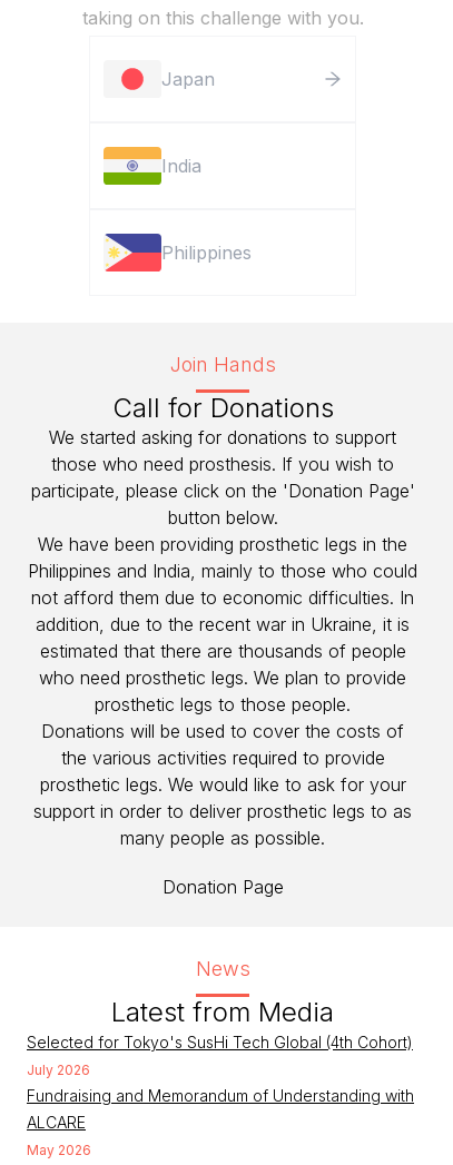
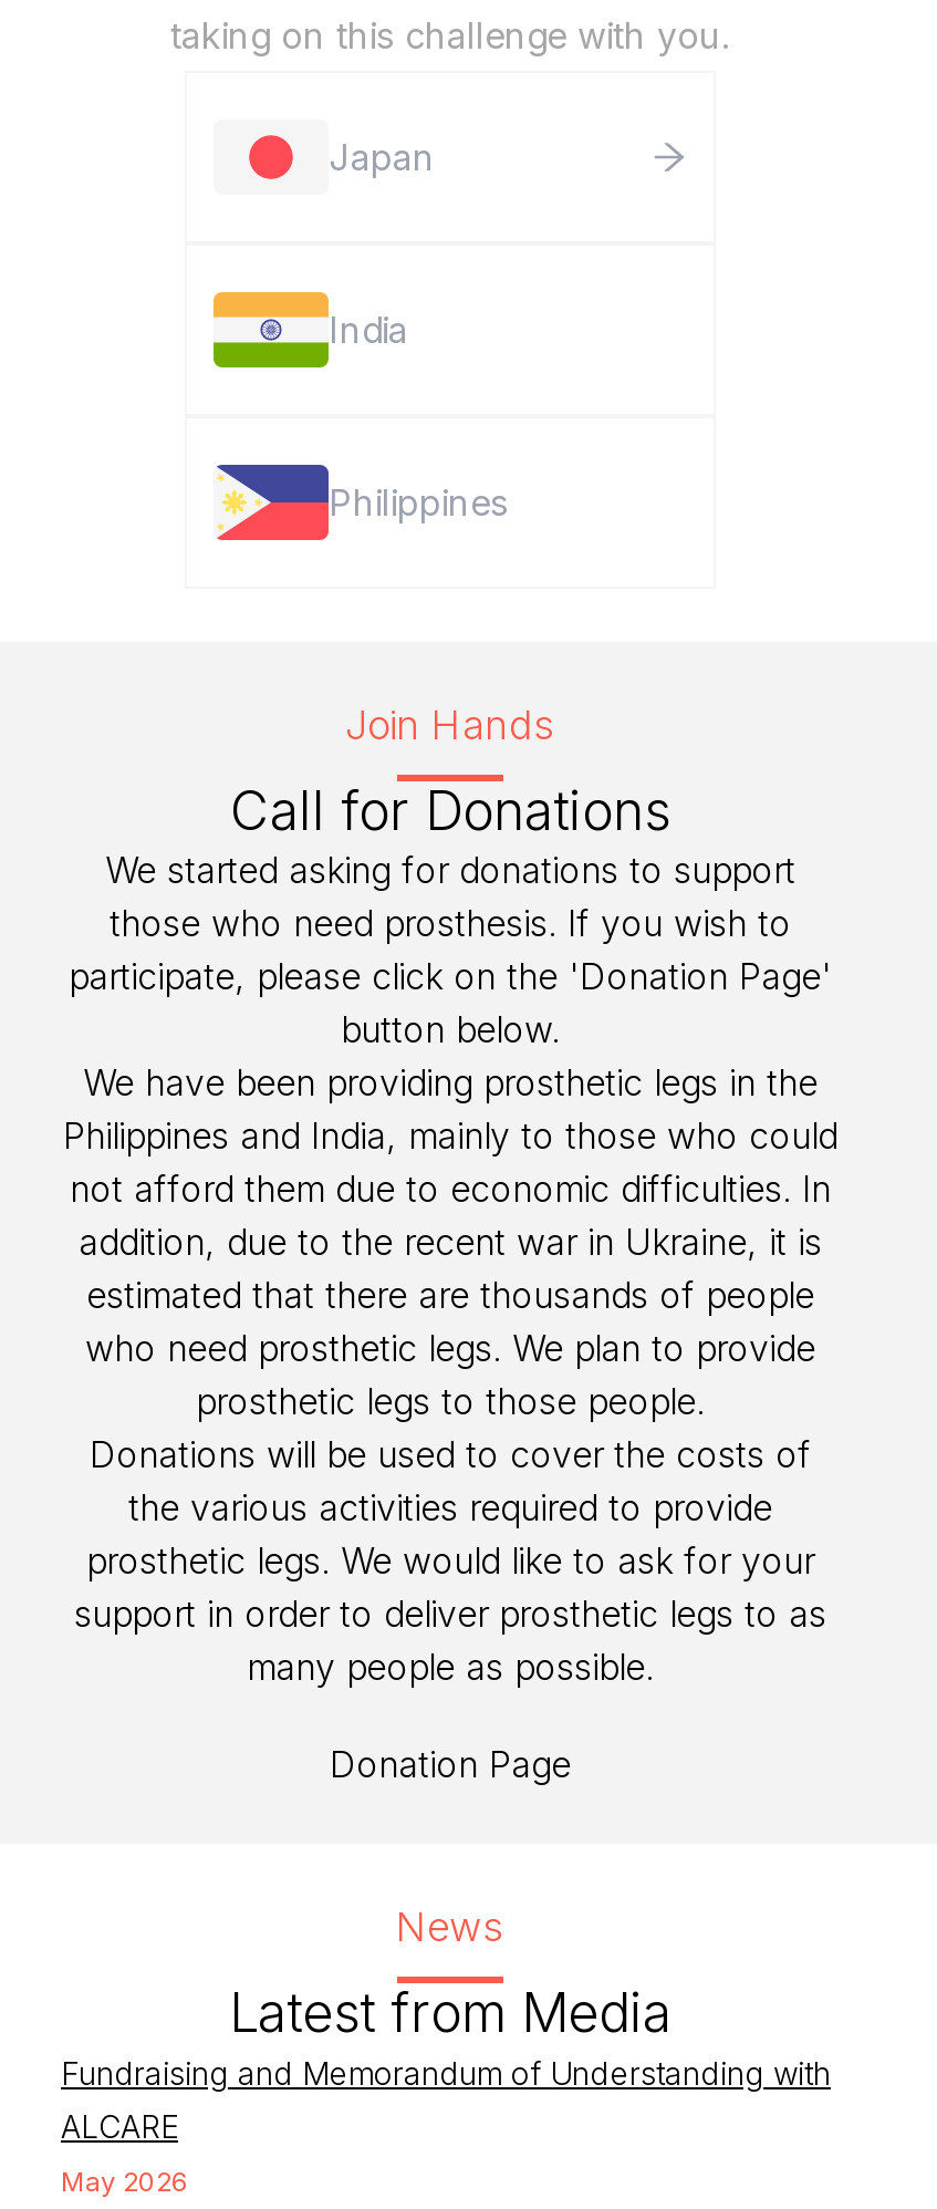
- Selected for Tokyo's SusHi Tech Global (4th Cohort)
- July 2026
